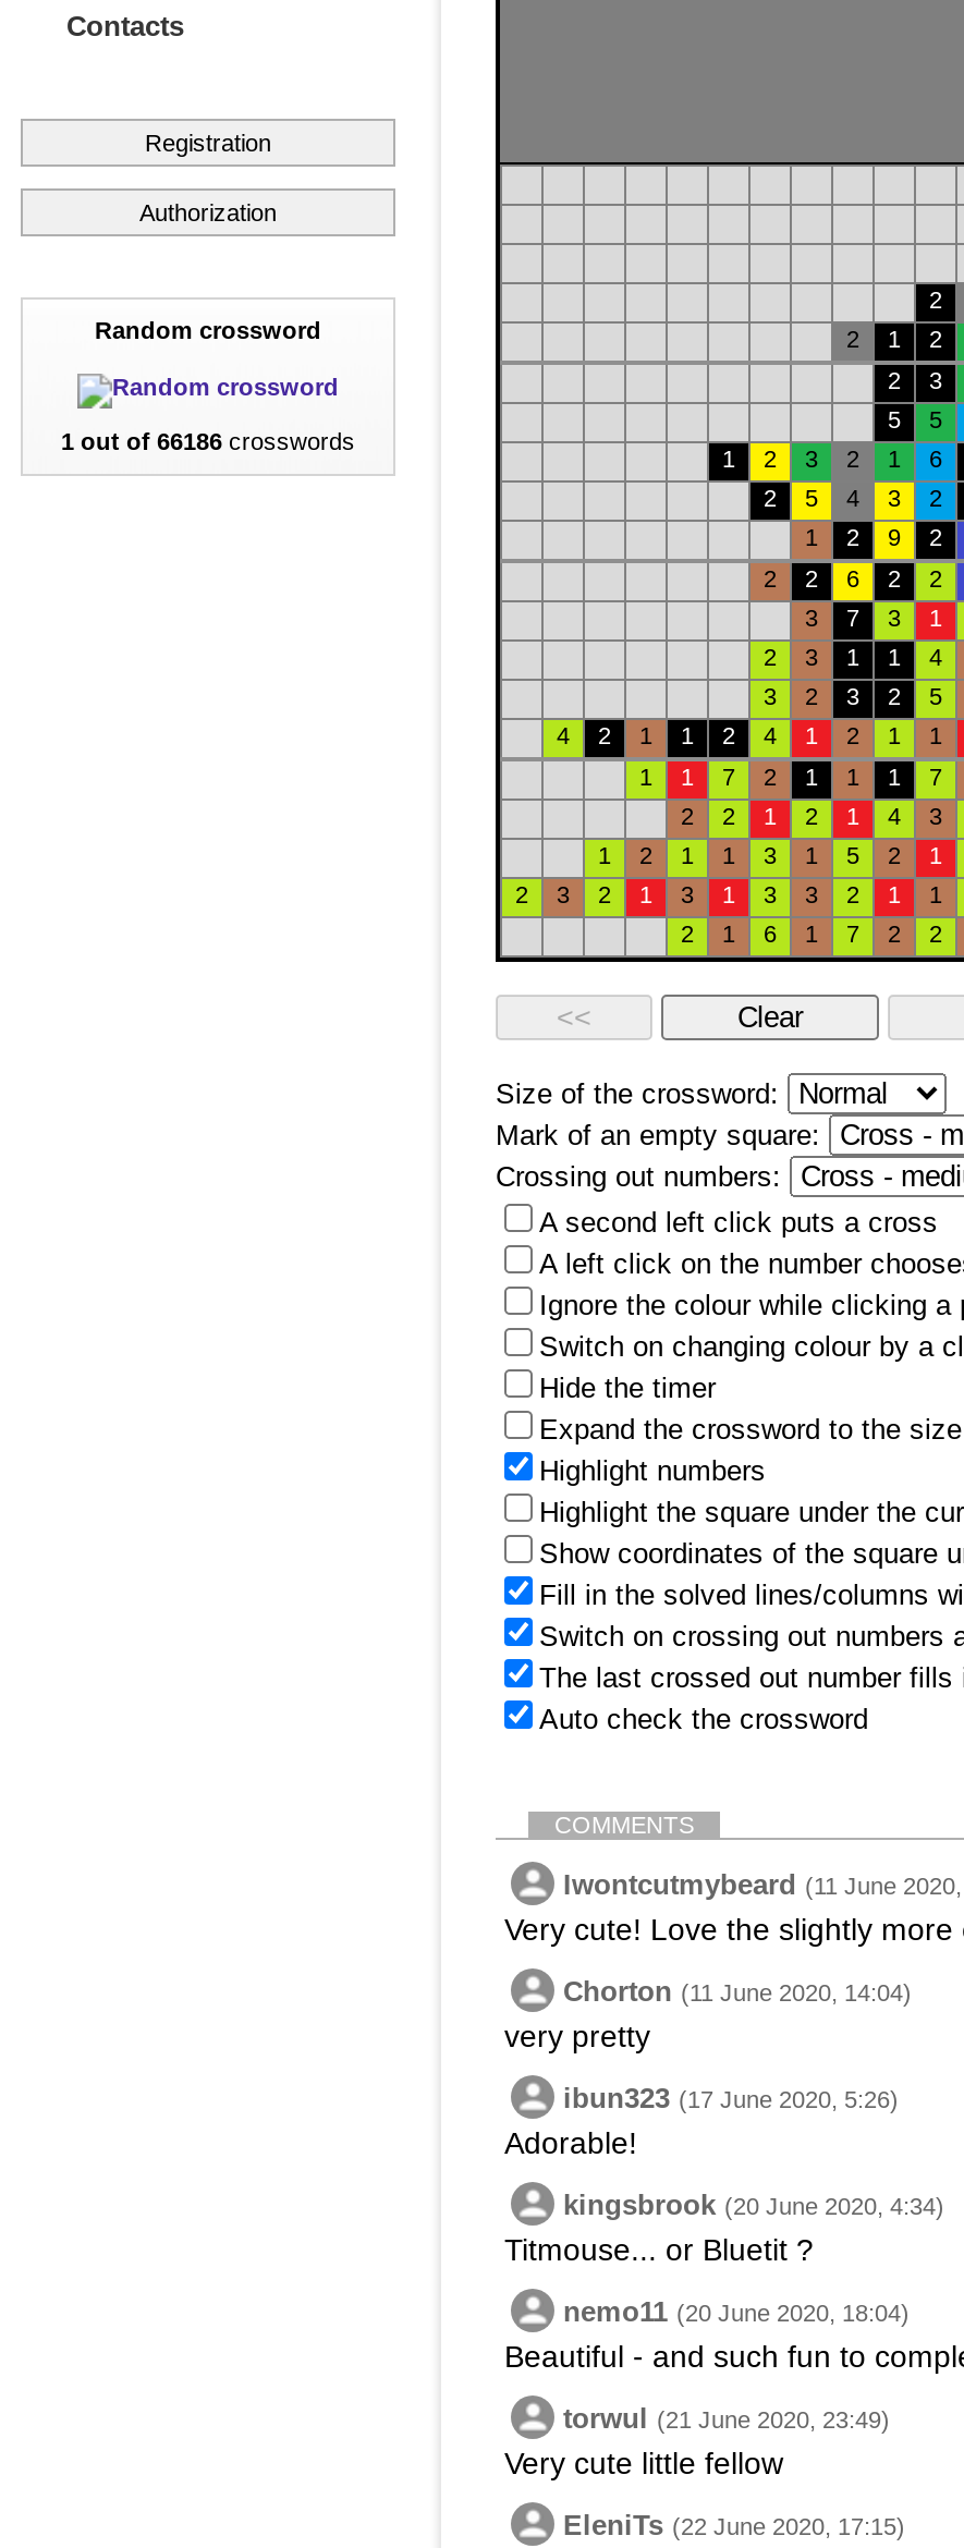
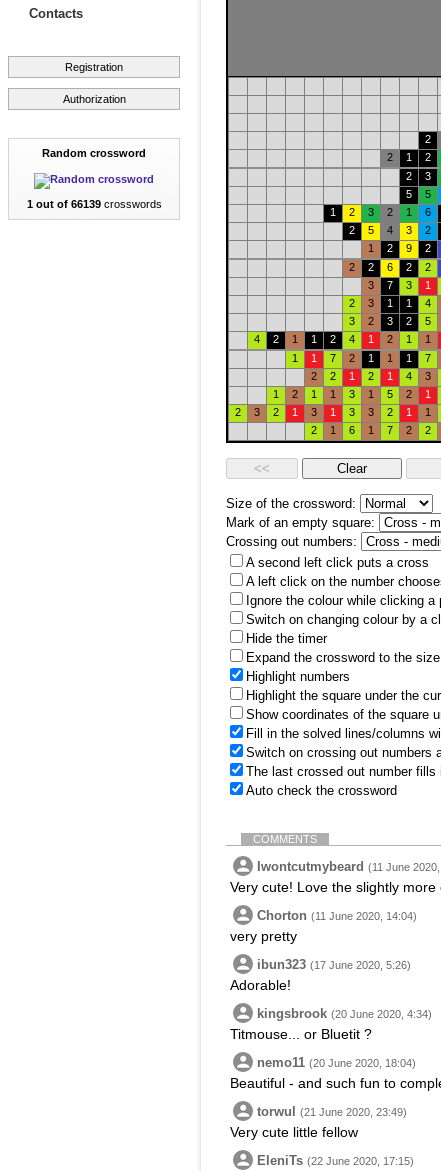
- 1 out of 66186 crosswords
+ 1 out of 66139 crosswords
